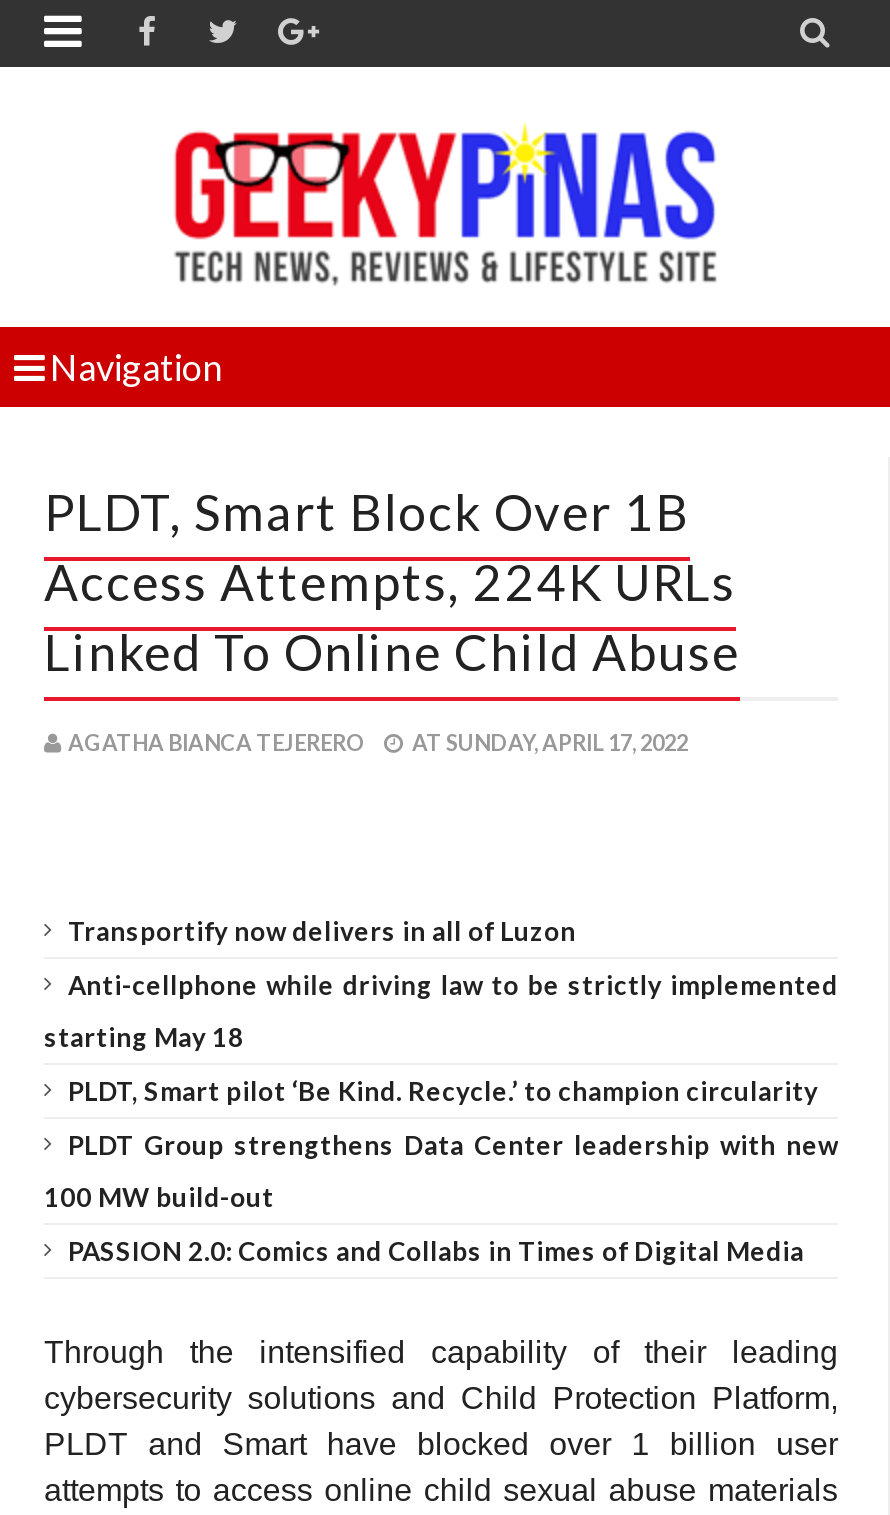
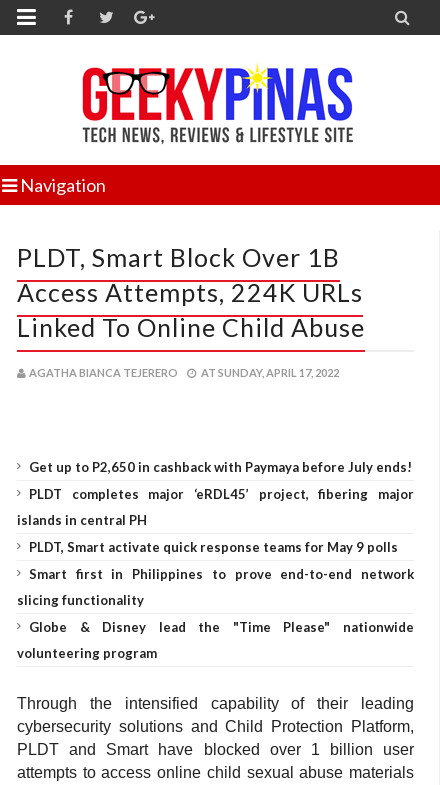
- Transportify now delivers in all of Luzon
- Anti-cellphone while driving law to be strictly implemented
- starting May 18
- PLDT, Smart pilot ‘Be Kind. Recycle.’ to champion circularity
- PLDT Group strengthens Data Center leadership with new
- 100 MW build-out
- PASSION 2.0: Comics and Collabs in Times of Digital Media
+ Get up to P2,650 in cashback with Paymaya before July ends!
+ PLDT completes major ‘eRDL45’ project, fibering major
+ islands in central PH
+ PLDT, Smart activate quick response teams for May 9 polls
+ Smart first in Philippines to prove end-to-end network
+ slicing functionality
+ Globe & Disney lead the "Time Please" nationwide
+ volunteering program
